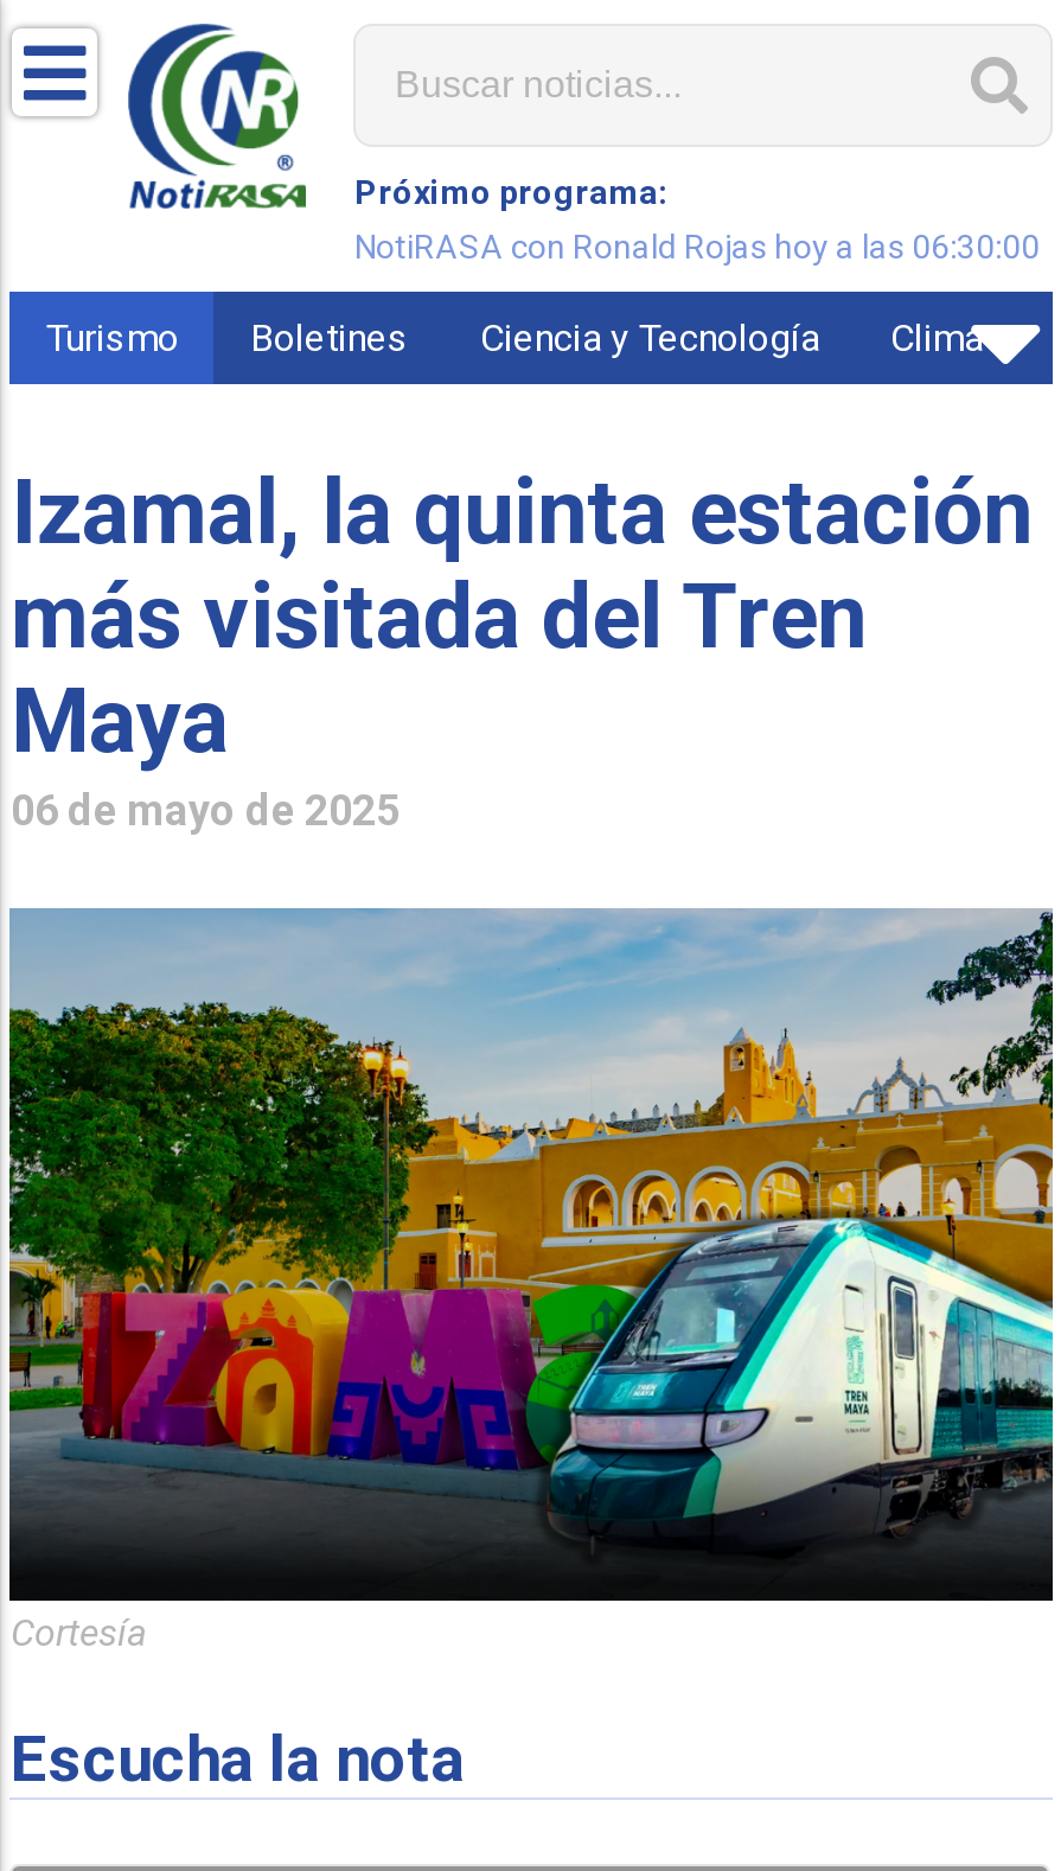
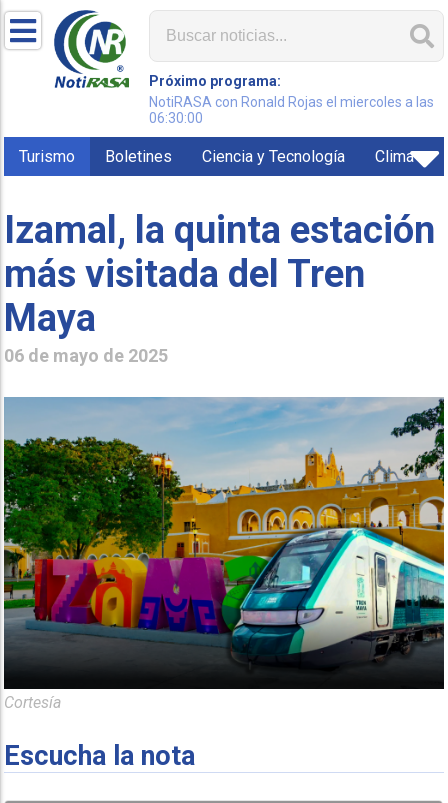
- NotiRASA con Ronald Rojas hoy a las 06:30:00
+ NotiRASA con Ronald Rojas el miercoles a las
+ 06:30:00
